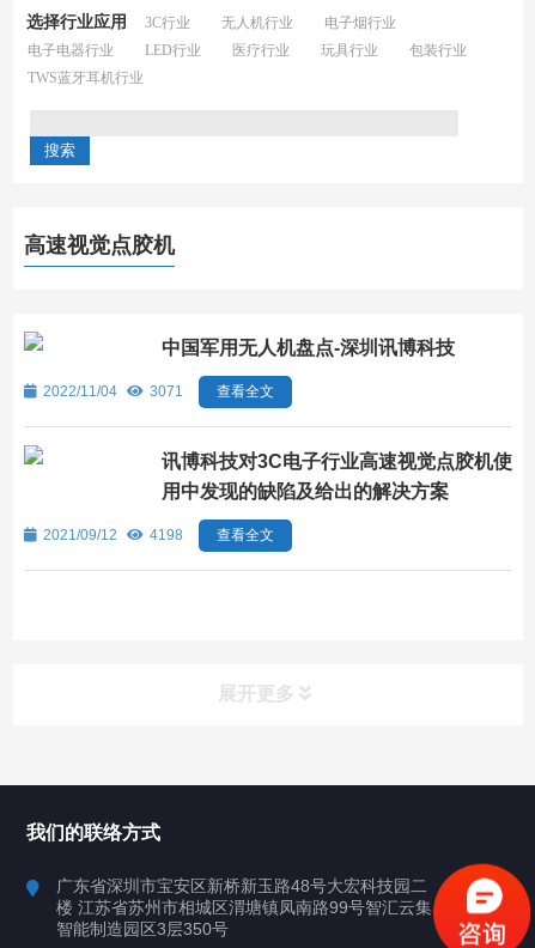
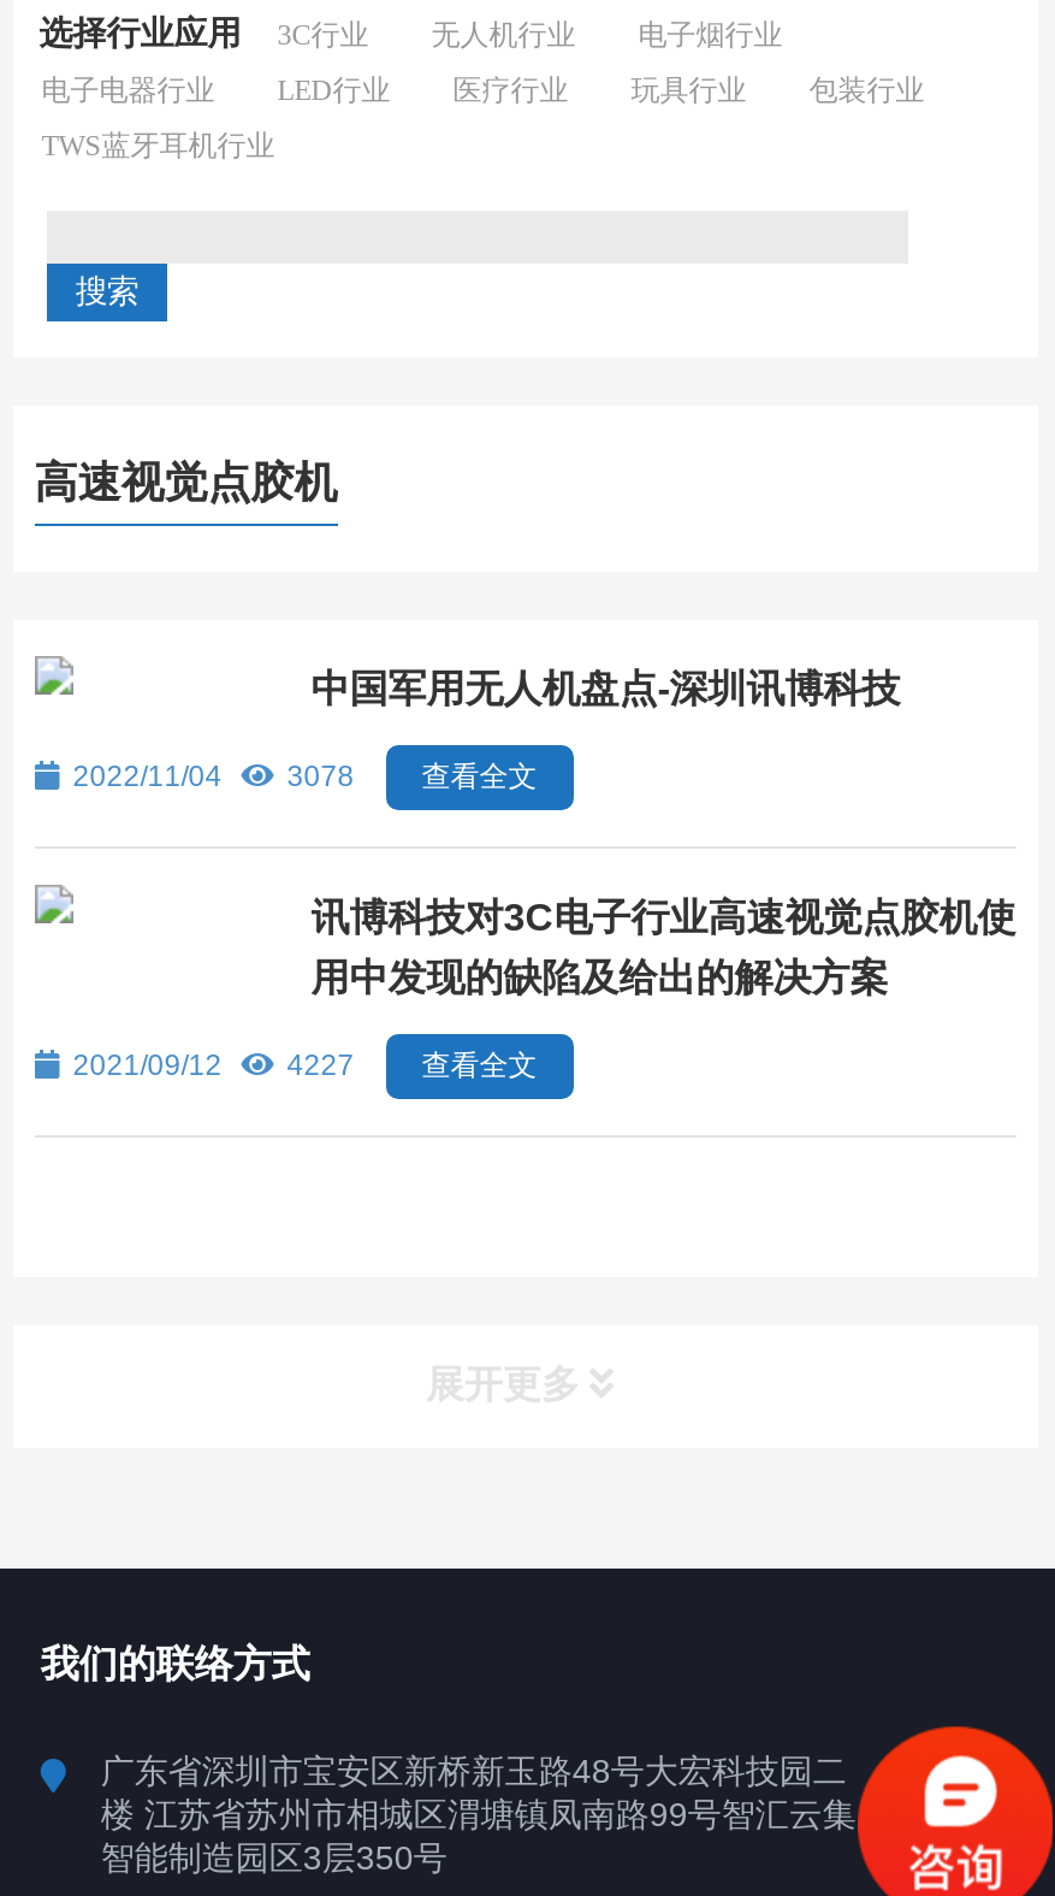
- 2022/11/04 3071 查看全文
+ 2022/11/04 3078 查看全文

- 2021/09/12 4198 查看全文
+ 2021/09/12 4227 查看全文
